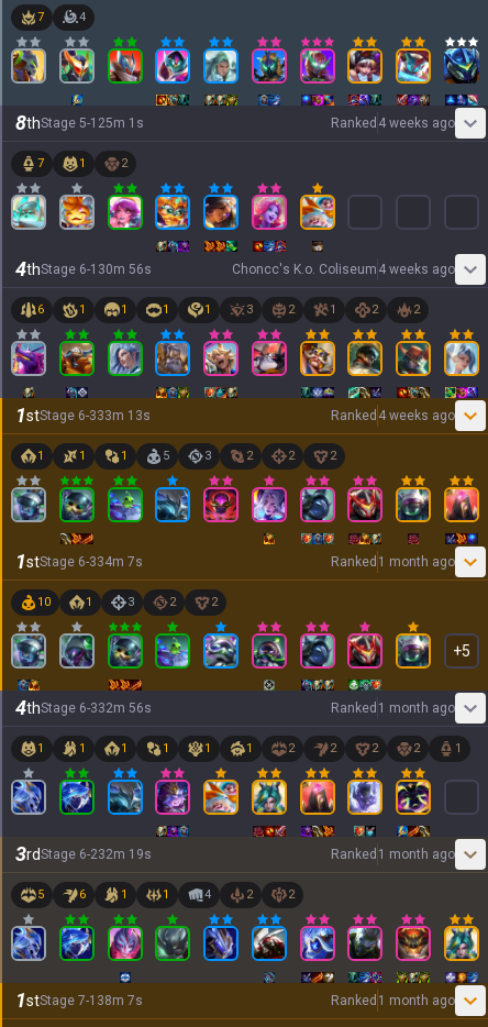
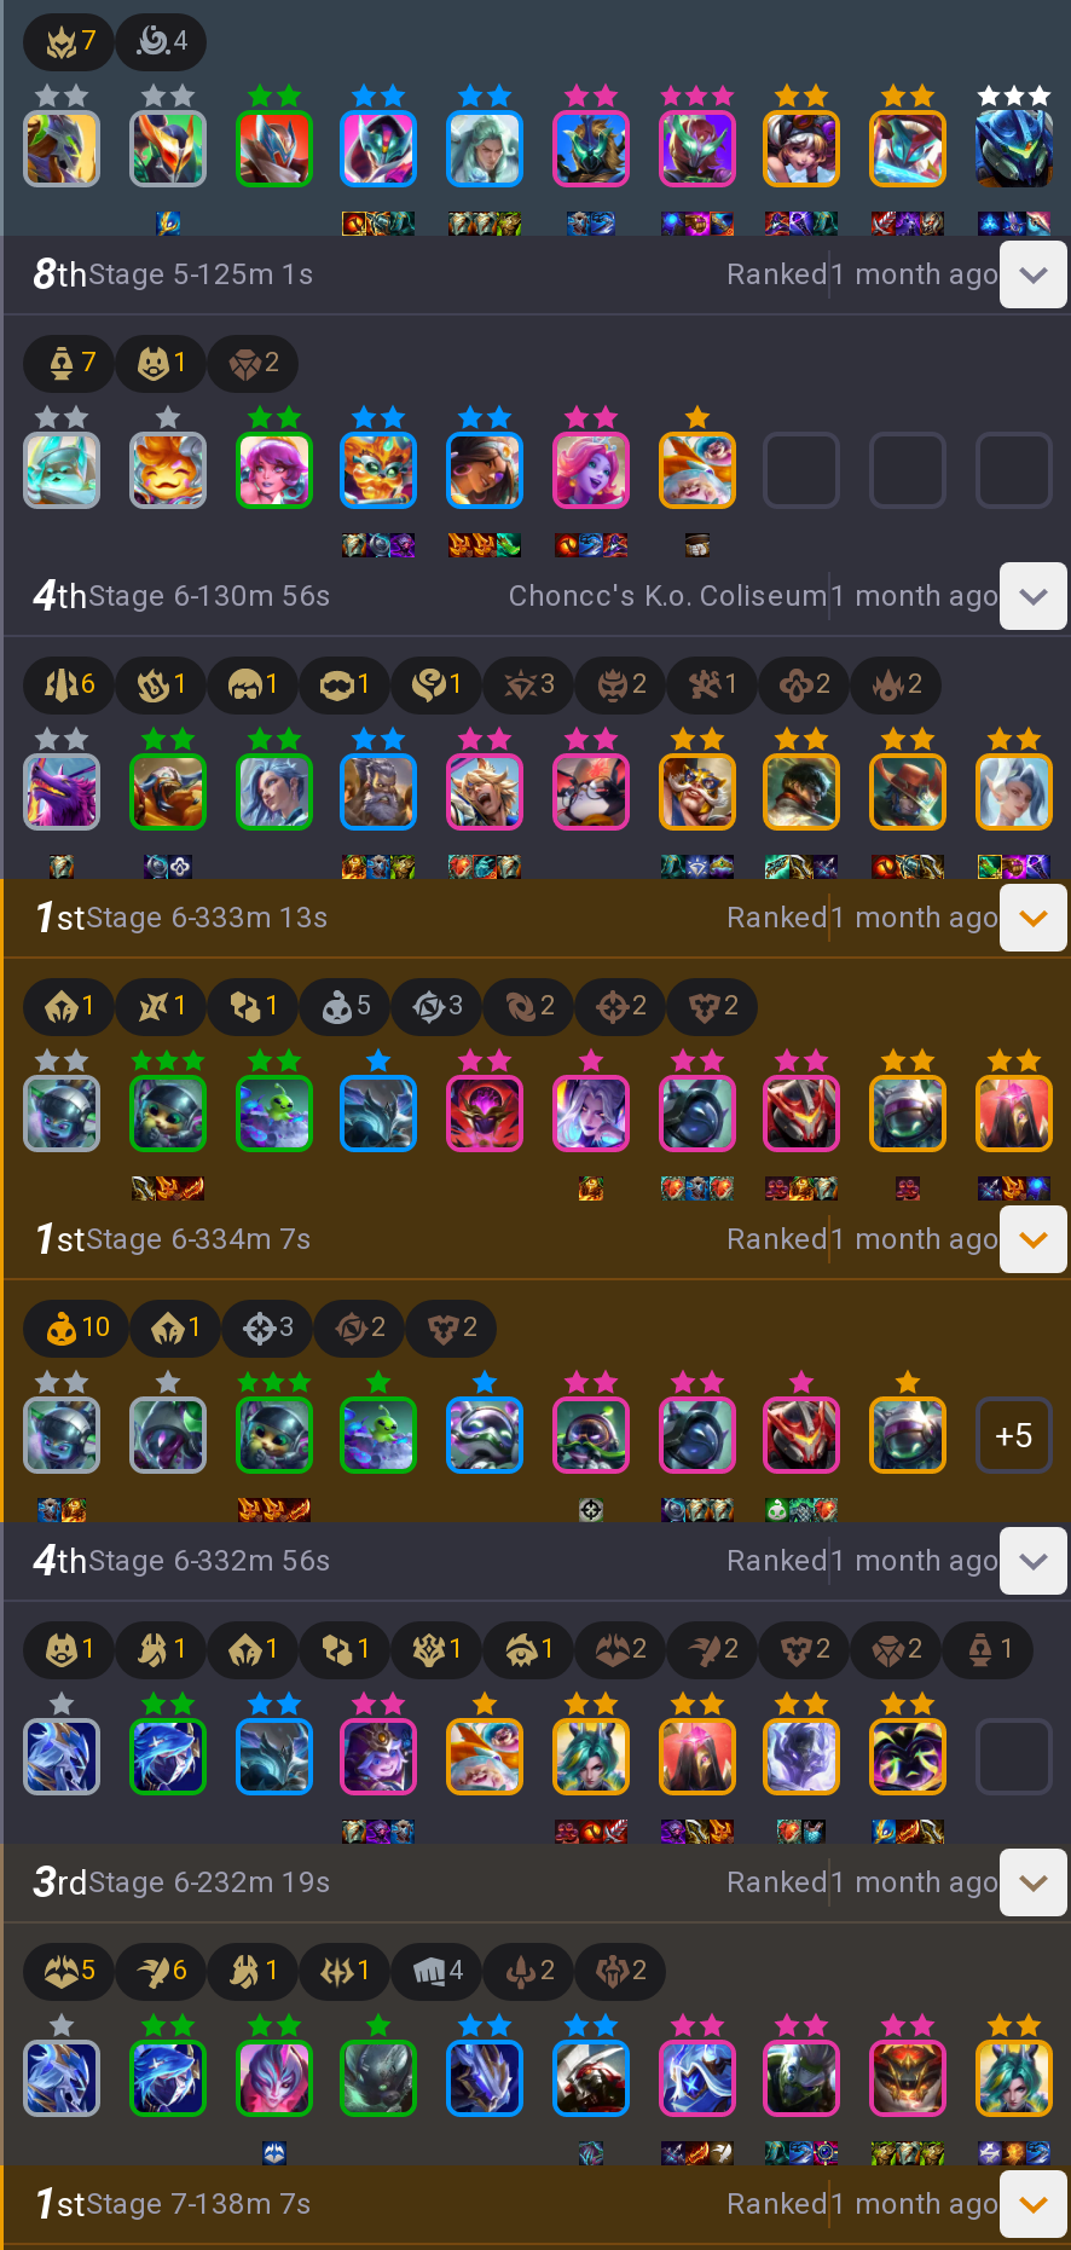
- Ranked 4 weeks ago
+ Ranked 1 month ago

- Choncc's K.o. Coliseum 4 weeks ago
+ Choncc's K.o. Coliseum 1 month ago

- Ranked 4 weeks ago
+ Ranked 1 month ago
